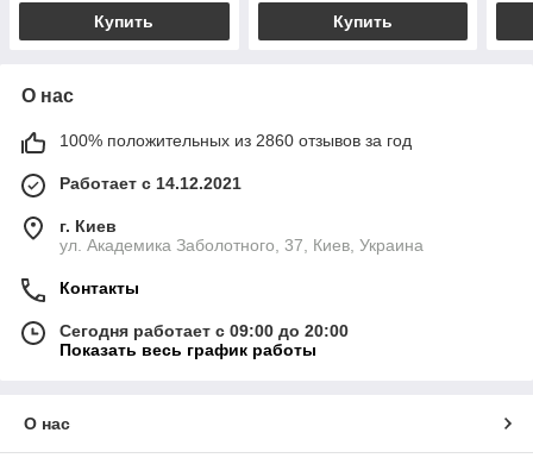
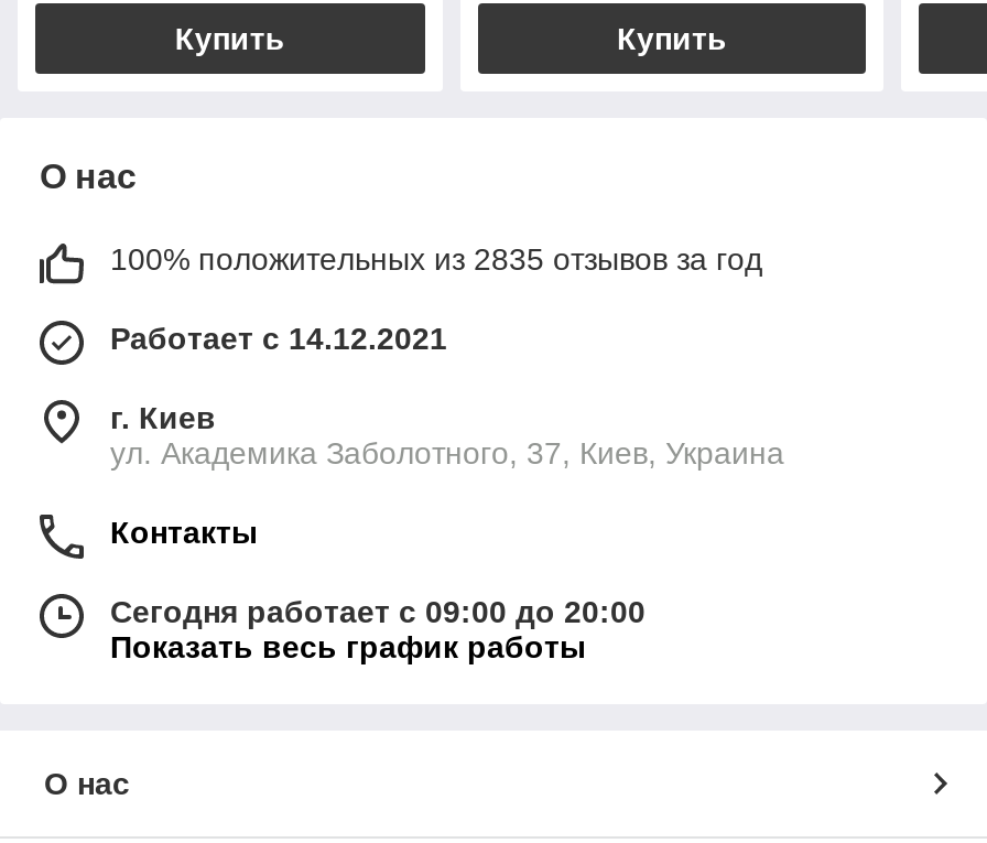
- 100% положительных из 2860 отзывов за год
+ 100% положительных из 2835 отзывов за год
